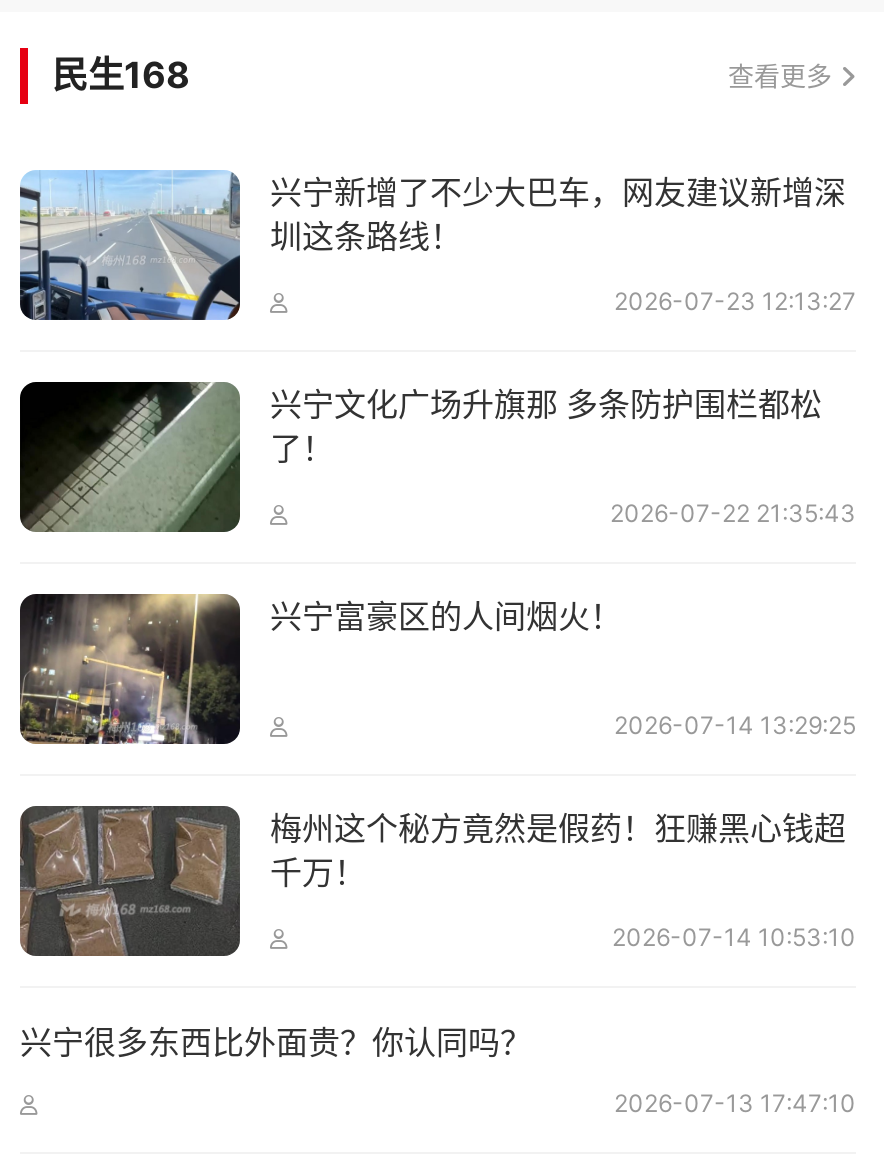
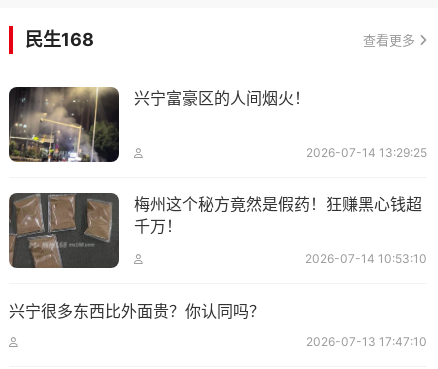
- [image]
- 兴宁新增了不少大巴车，网友建议新增深
- 圳这条路线！
- 2026-07-23 12:13:27
- 兴宁文化广场升旗那 多条防护围栏都松
- 了！
- 2026-07-22 21:35:43

- [image]
